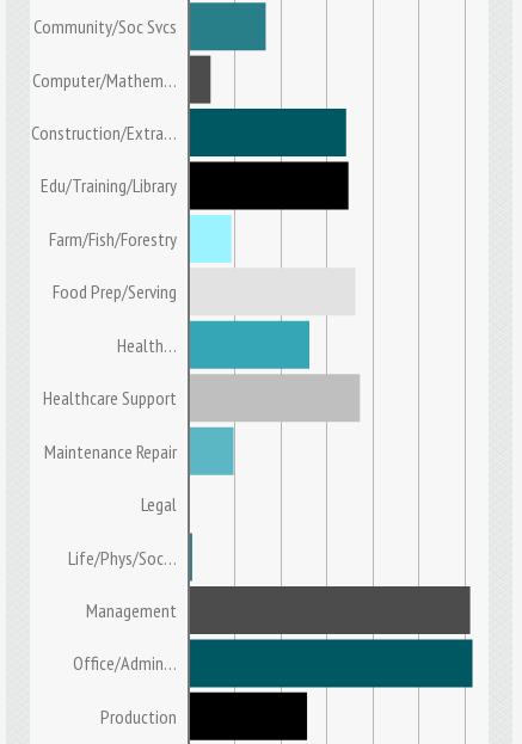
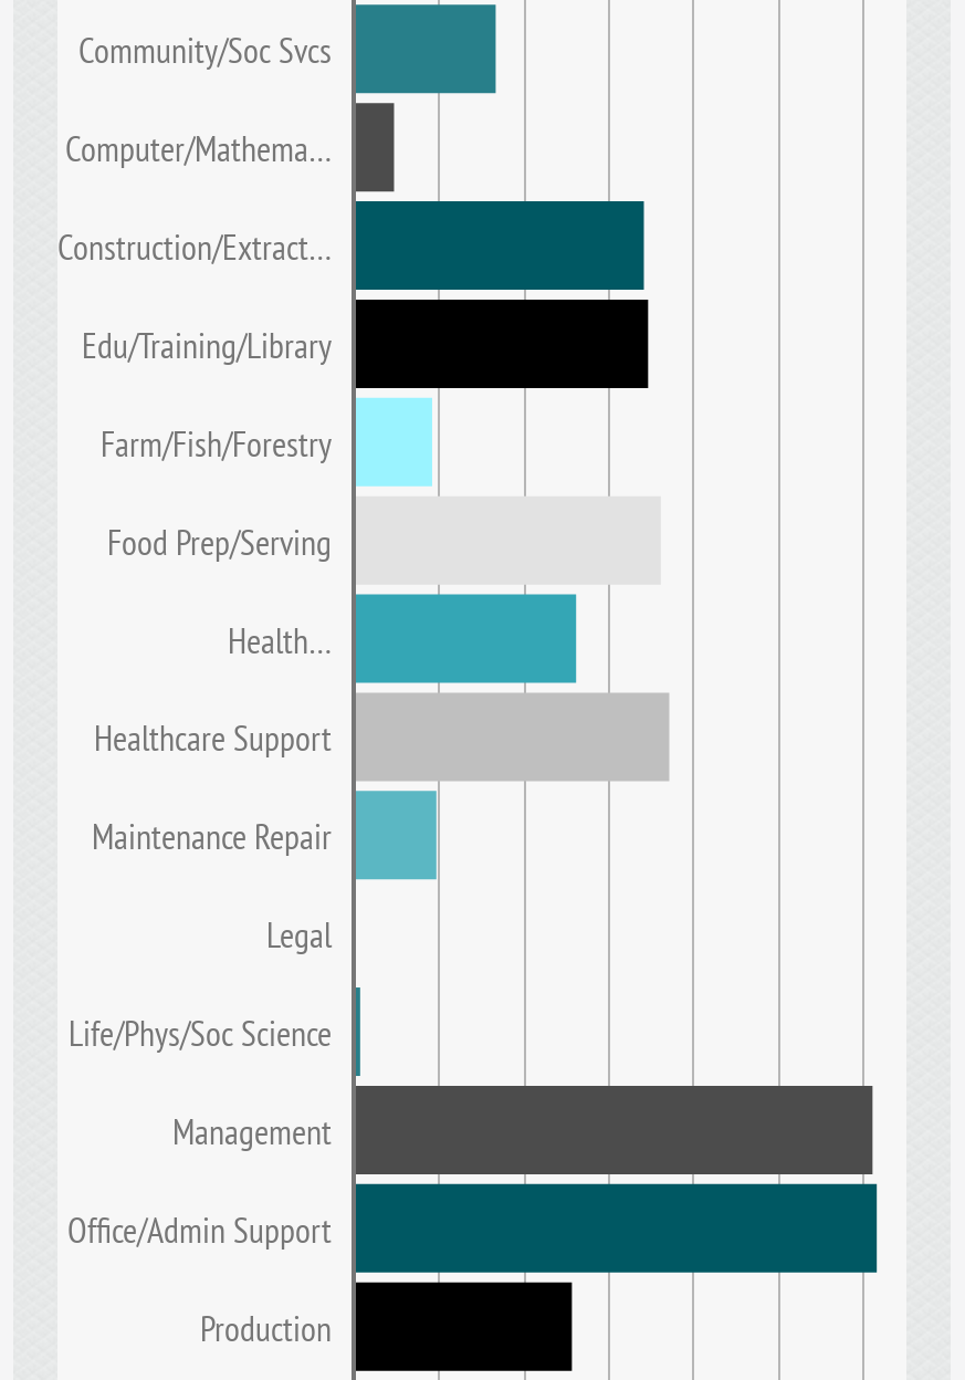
- Computer/Mathem…
+ Computer/Mathema…

- Construction/Extra…
+ Construction/Extract…

- Life/Phys/Soc…
+ Life/Phys/Soc Science

- Office/Admin…
+ Office/Admin Support
